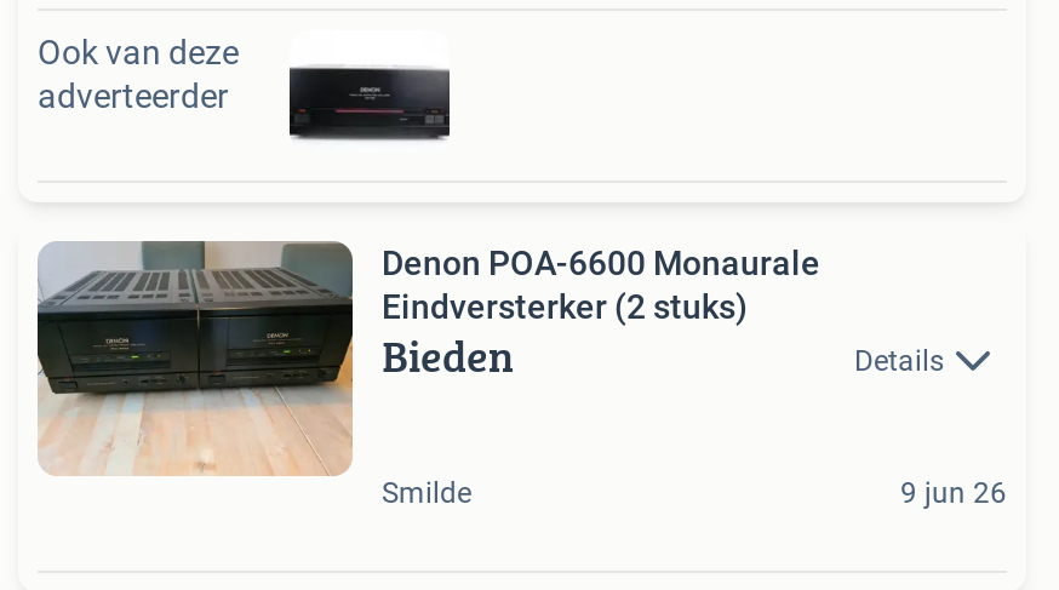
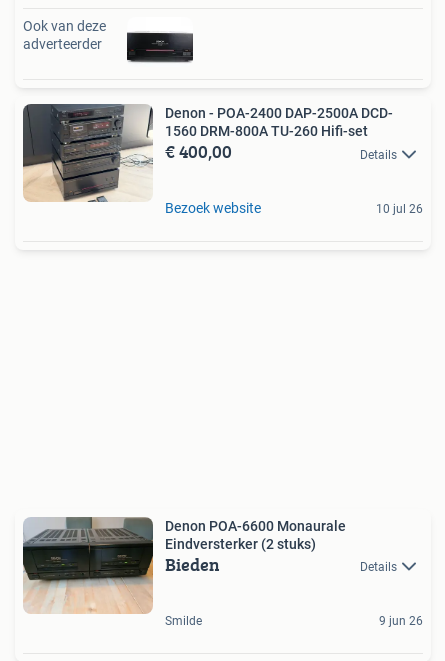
+ [image]
+ Denon - POA-2400 DAP-2500A DCD-
+ 1560 DRM-800A TU-260 Hifi-set
+ € 400,00
+ Details
+ Bezoek website
+ 10 jul 26
